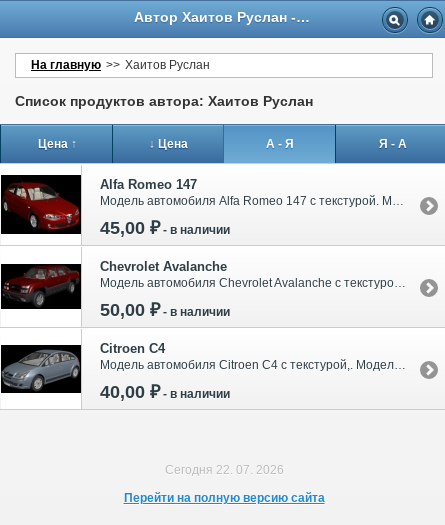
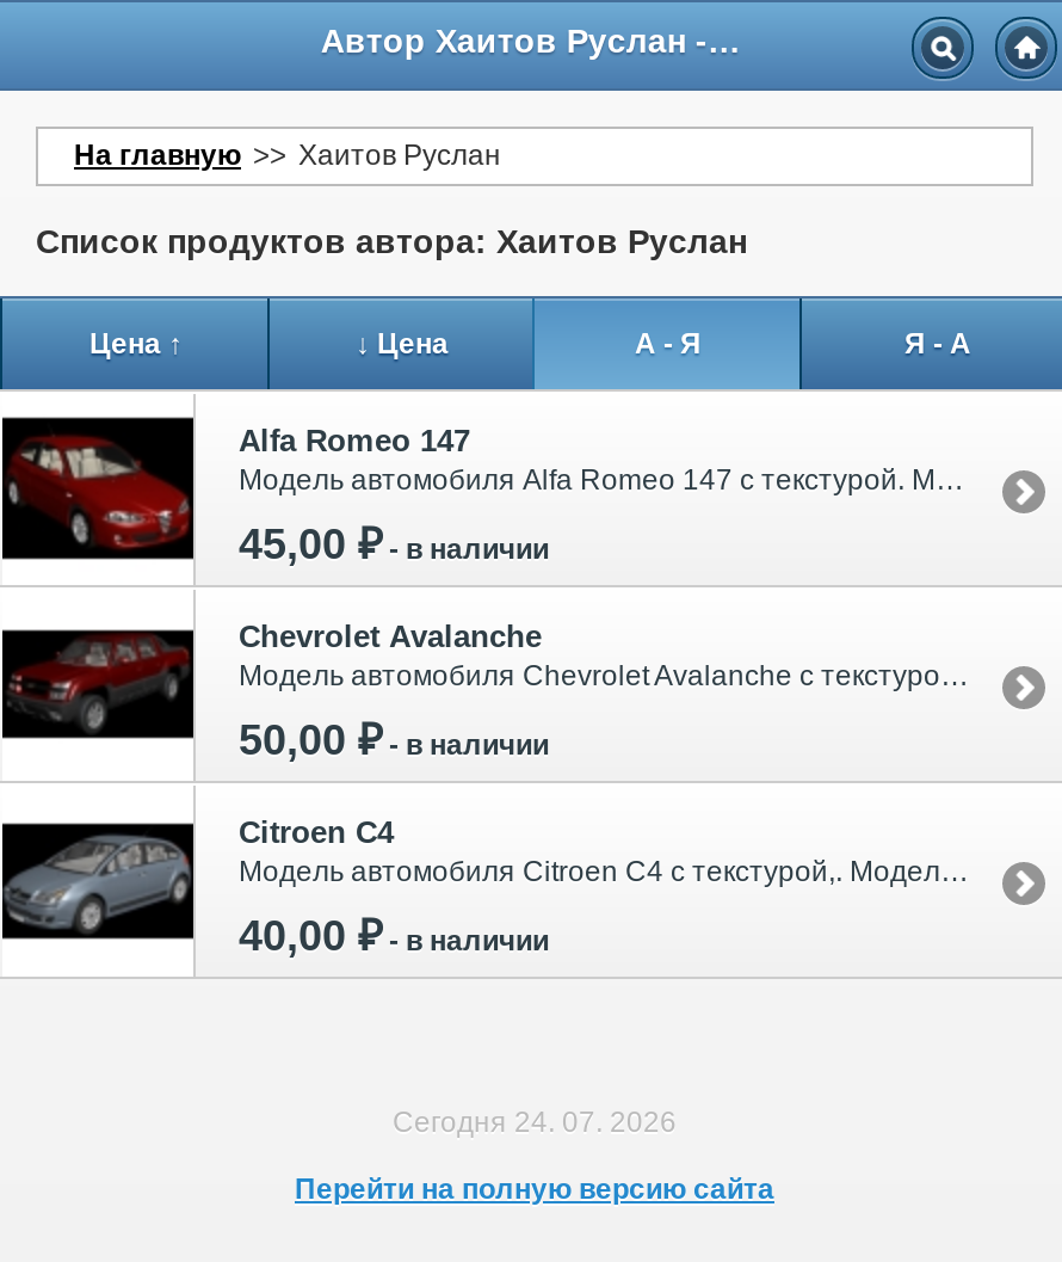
- Сегодня 22. 07. 2026
+ Сегодня 24. 07. 2026
